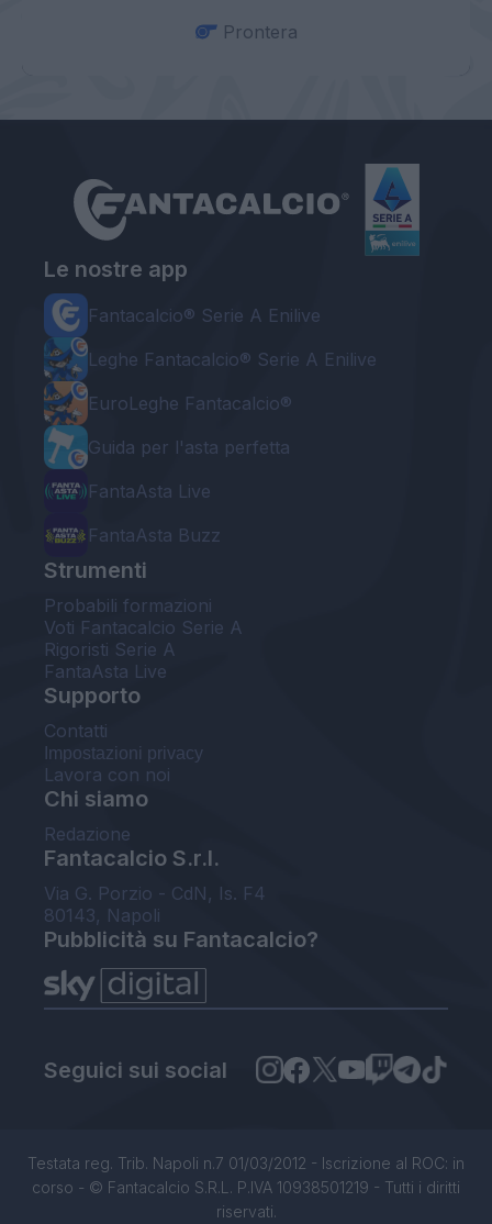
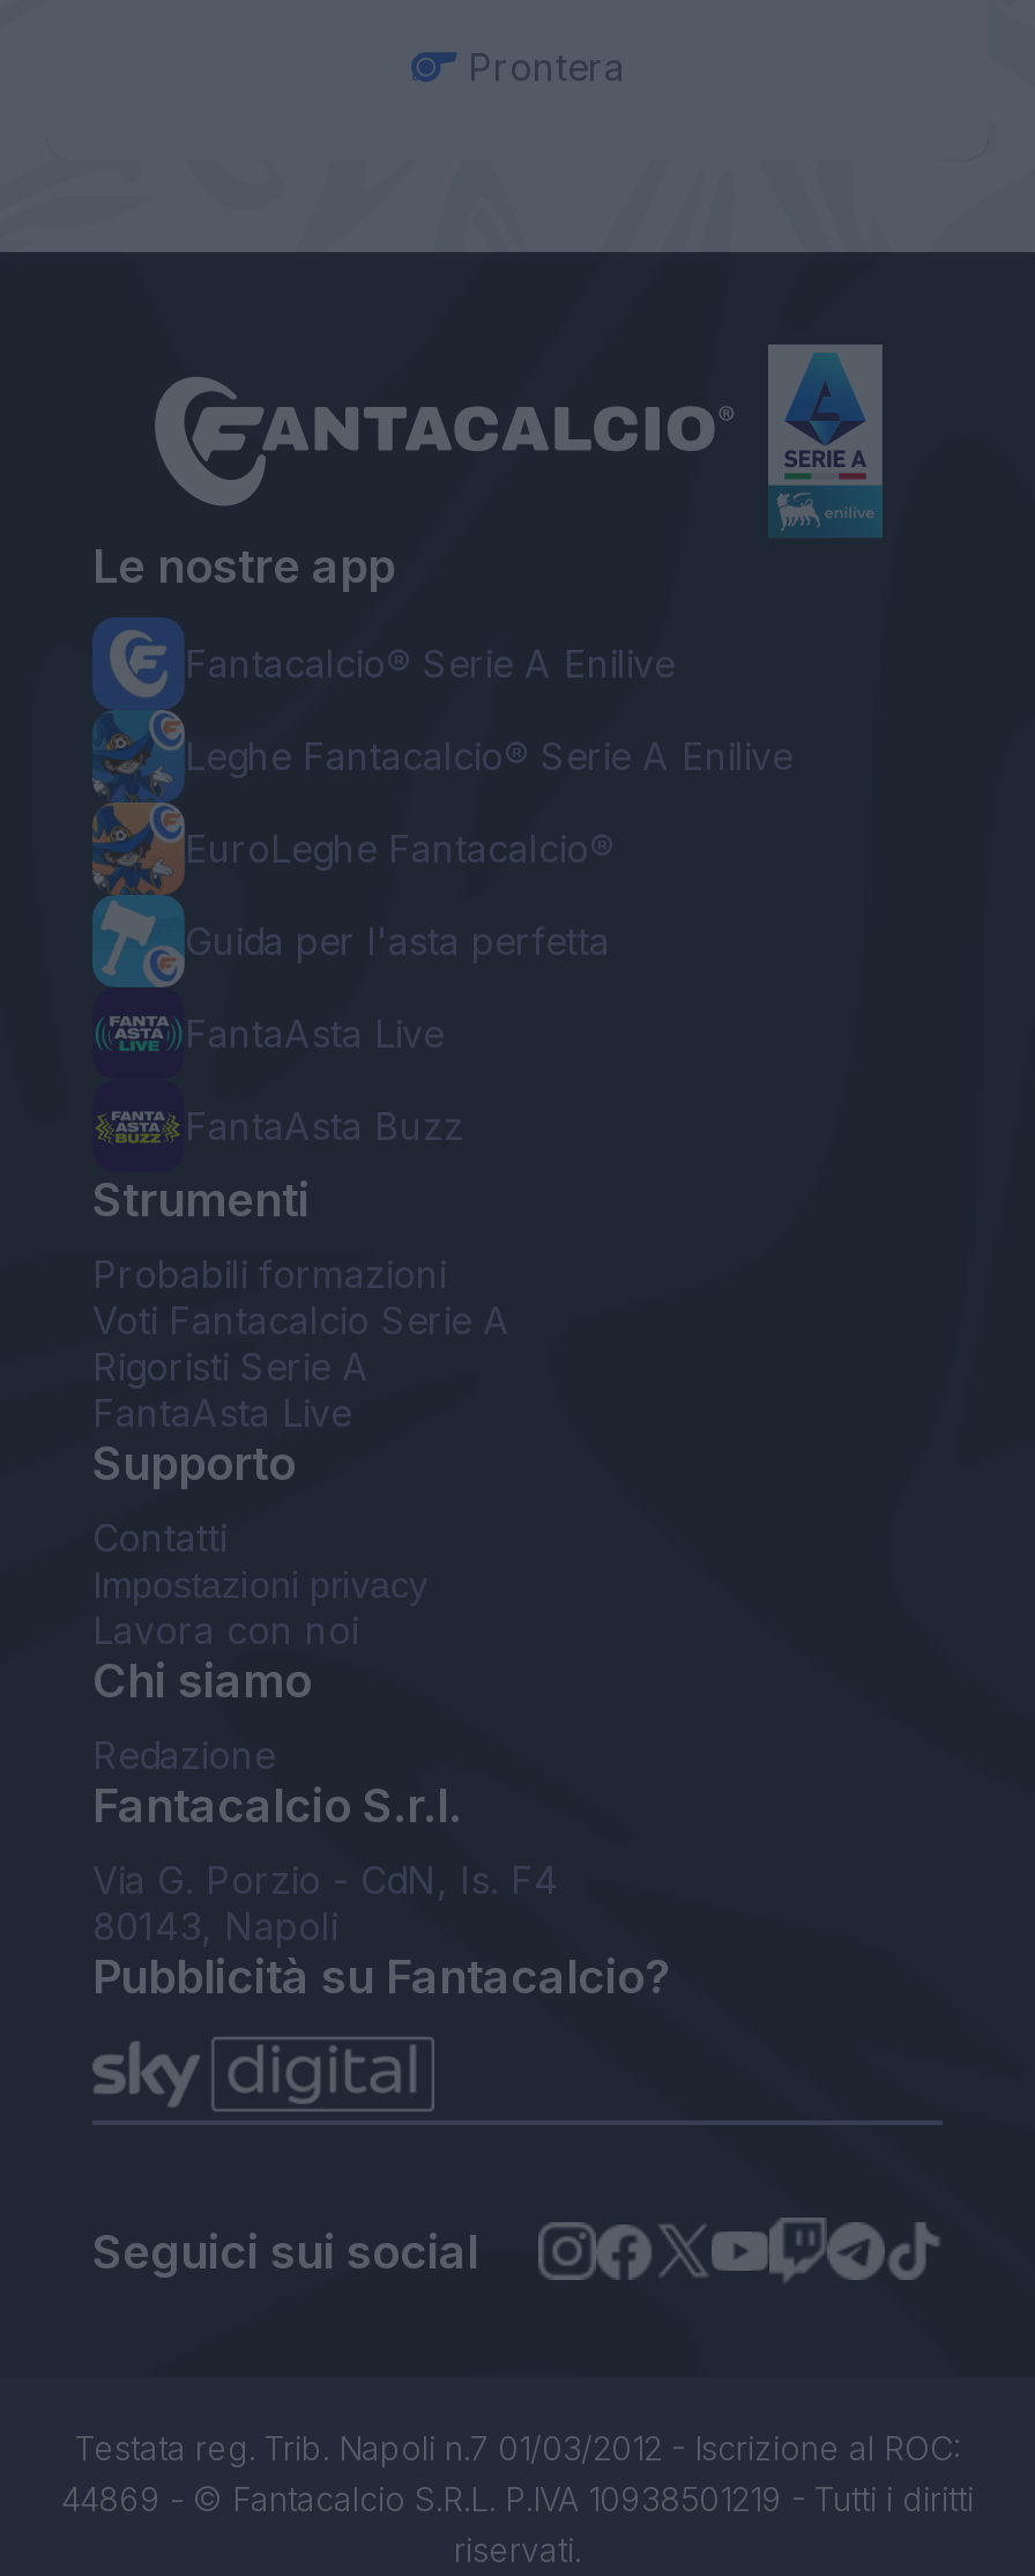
- Testata reg. Trib. Napoli n.7 01/03/2012 - Iscrizione al ROC: in
- corso - © Fantacalcio S.R.L. P.IVA 10938501219 - Tutti i diritti
+ Testata reg. Trib. Napoli n.7 01/03/2012 - Iscrizione al ROC:
+ 44869 - © Fantacalcio S.R.L. P.IVA 10938501219 - Tutti i diritti
